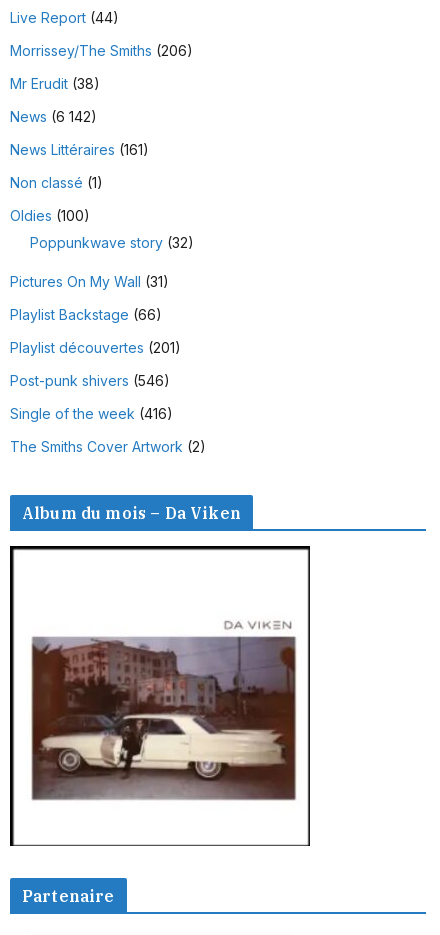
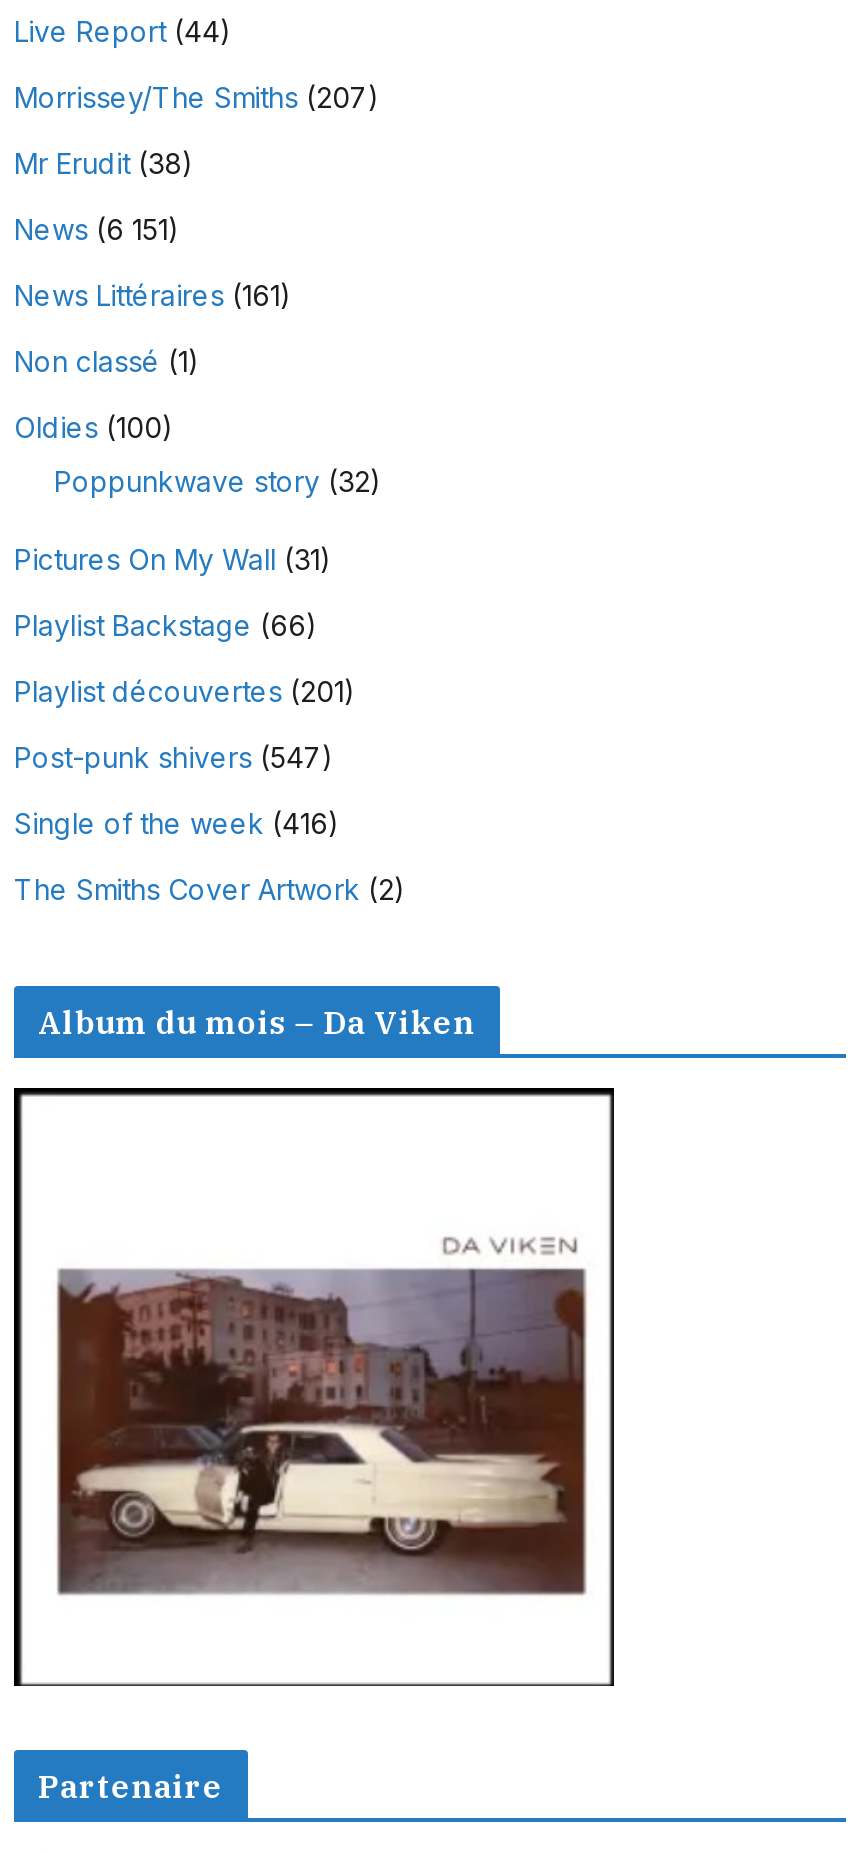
- Morrissey/The Smiths (206)
+ Morrissey/The Smiths (207)

- News (6 142)
+ News (6 151)

- Post-punk shivers (546)
+ Post-punk shivers (547)
